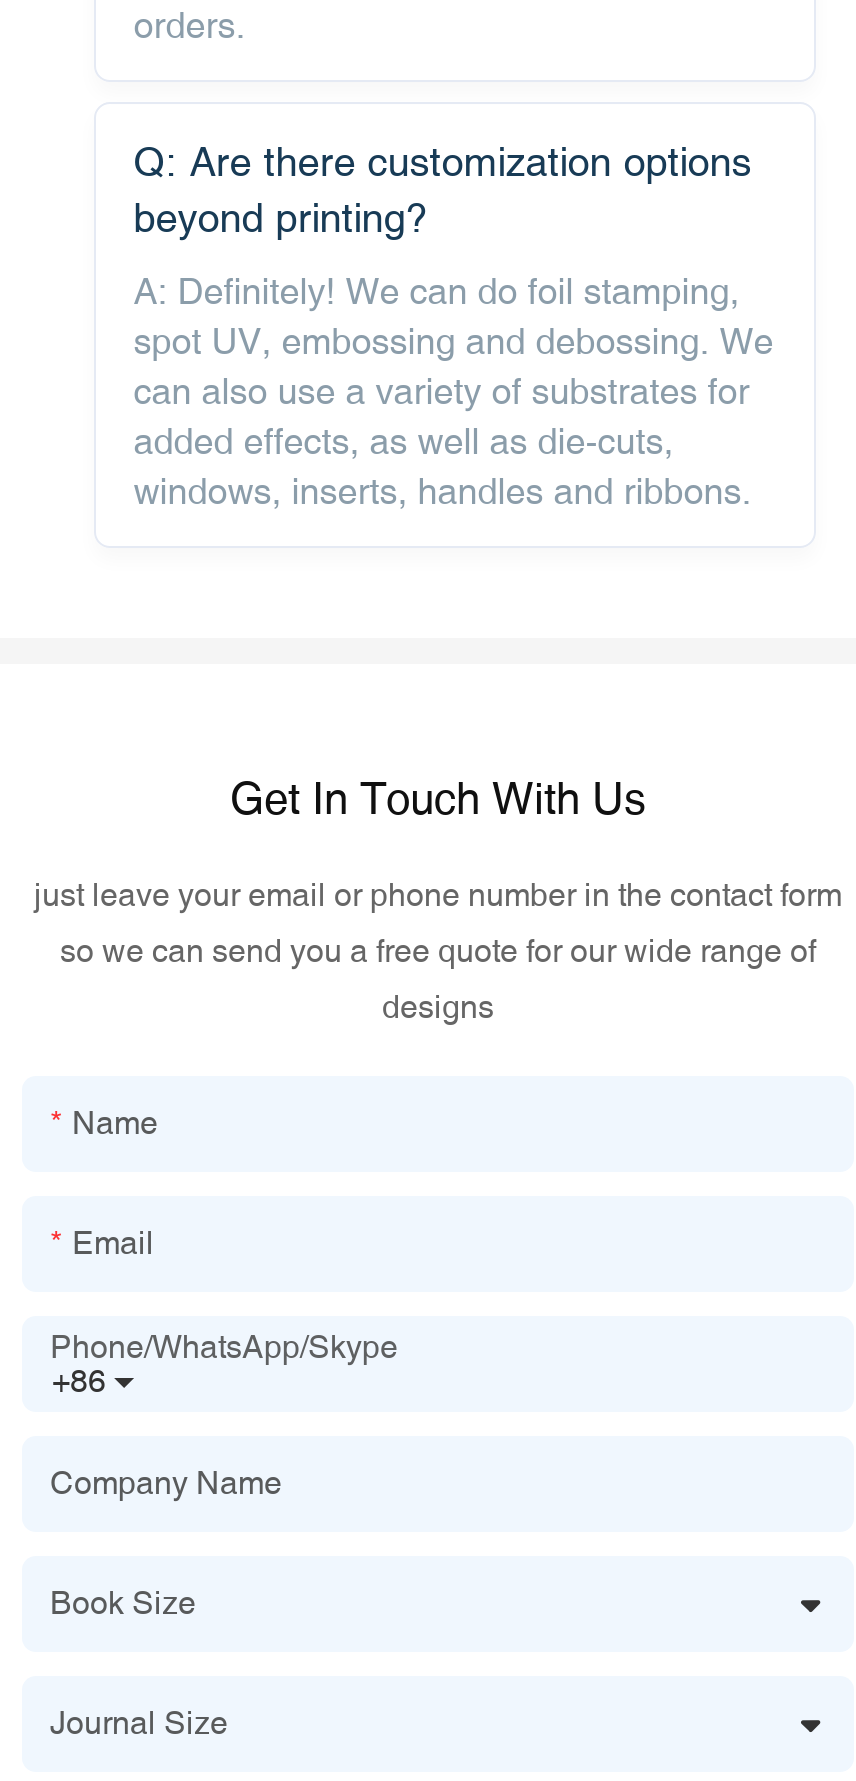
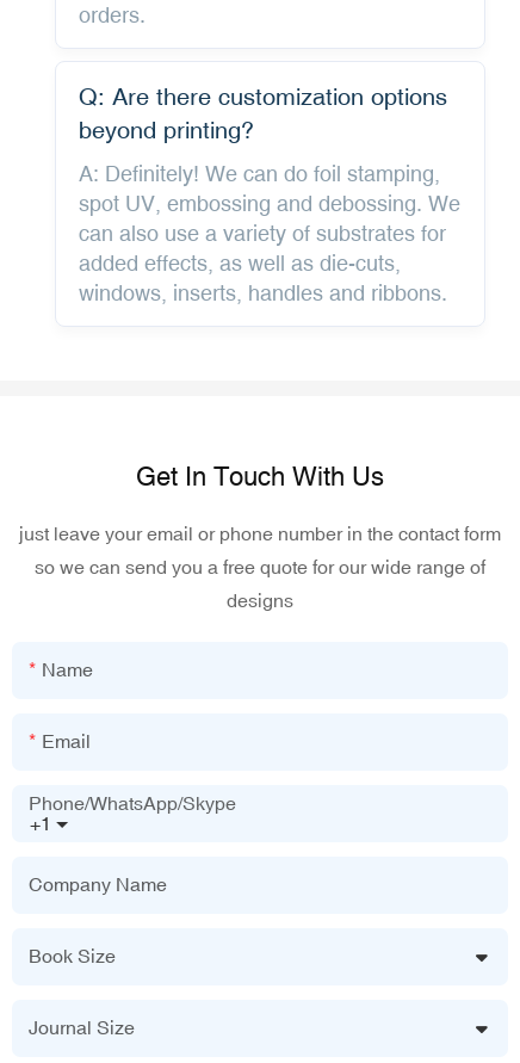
- +86
+ +1
